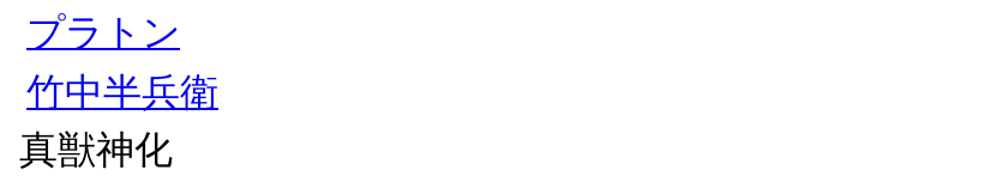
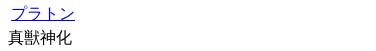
- 竹中半兵衛
